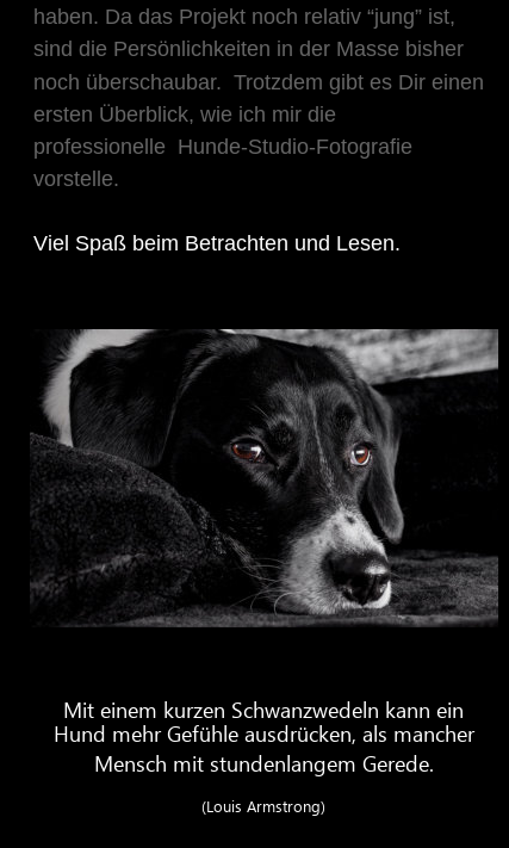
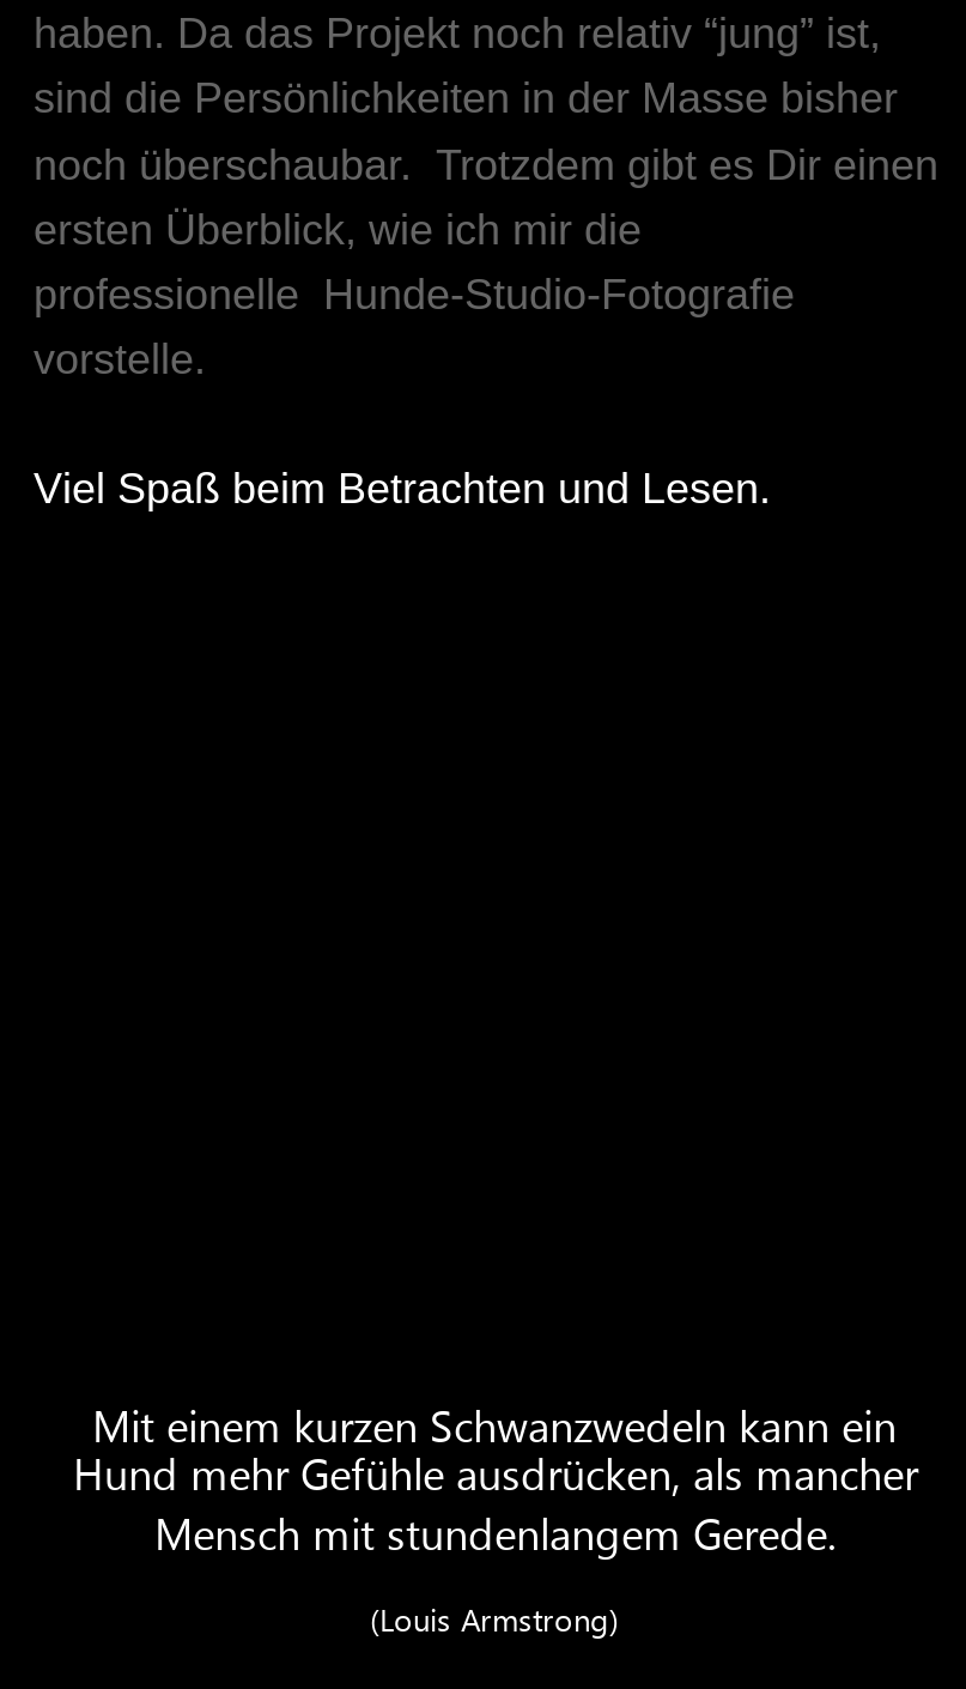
- [image]
